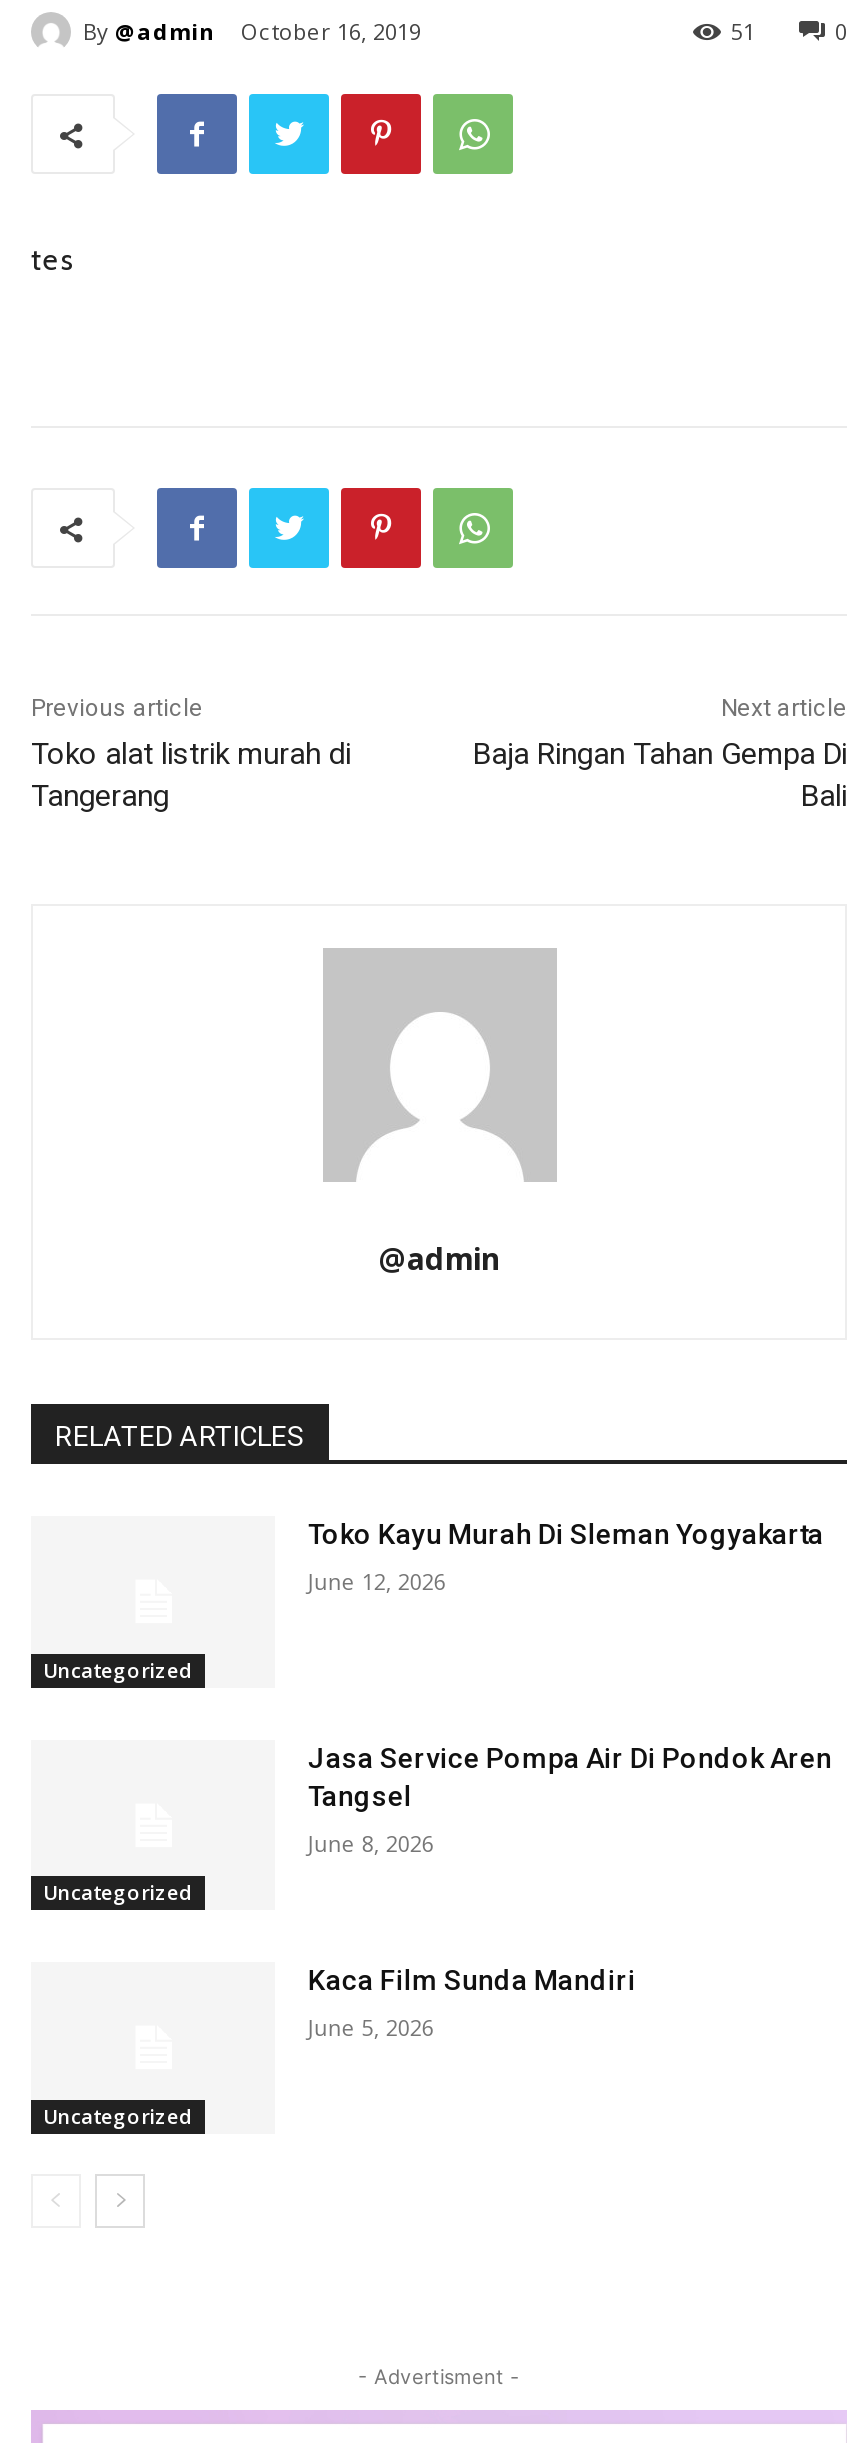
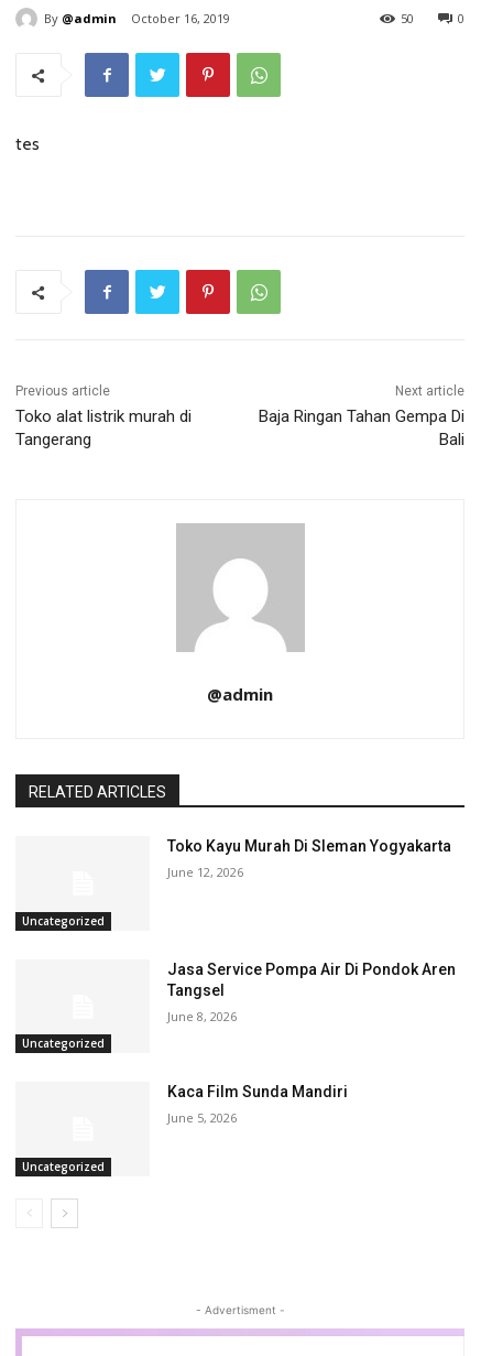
- 51
+ 50
